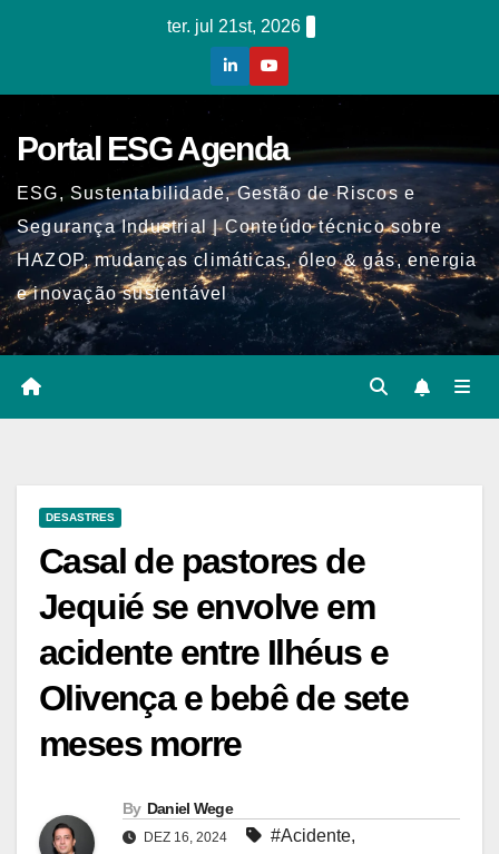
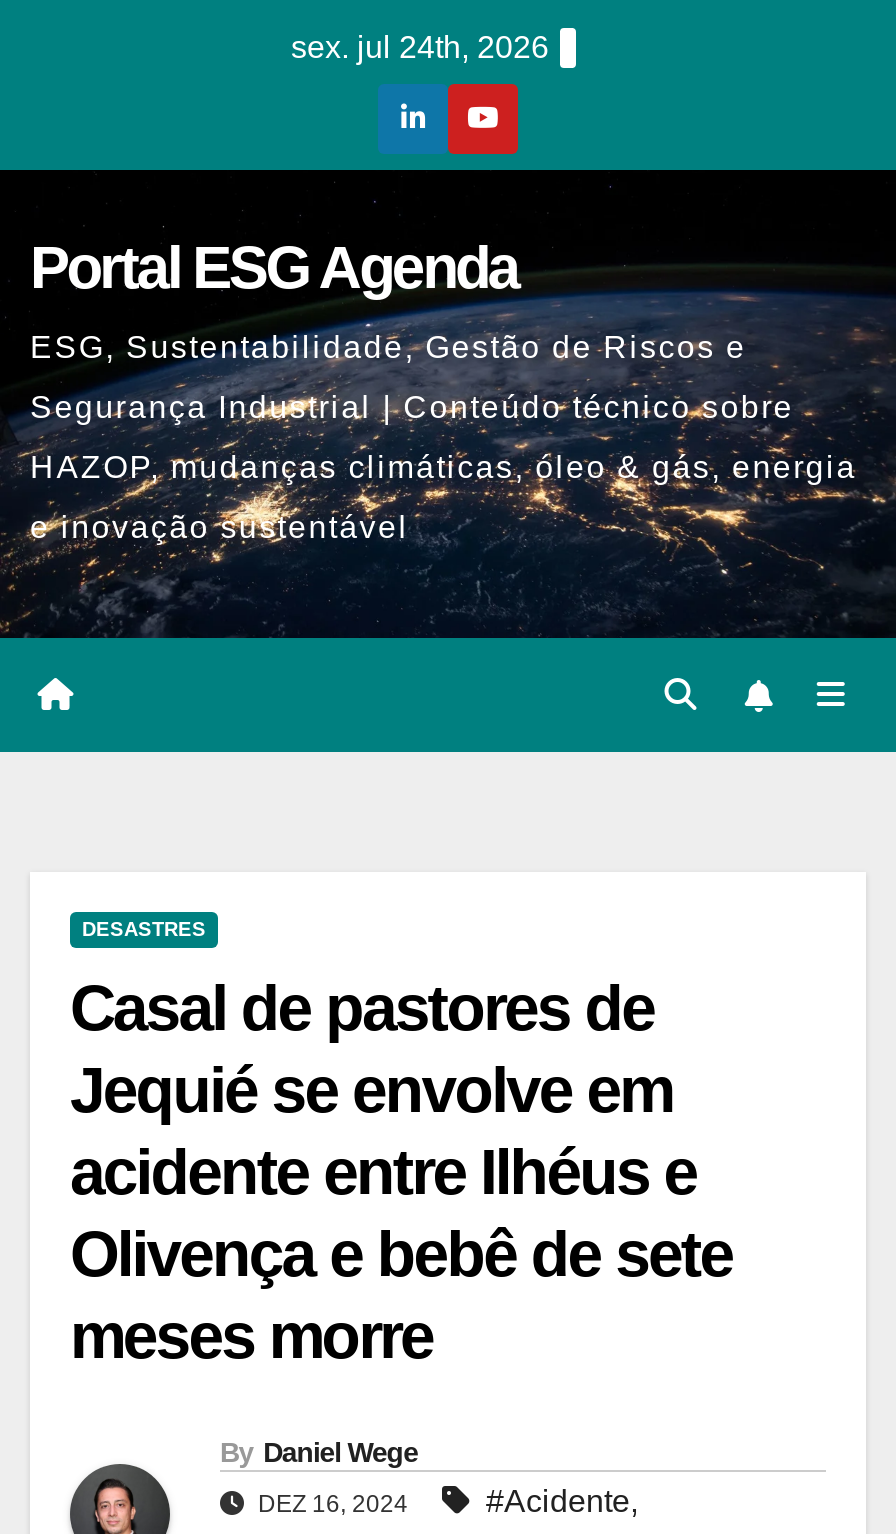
- ter. jul 21st, 2026
+ sex. jul 24th, 2026
